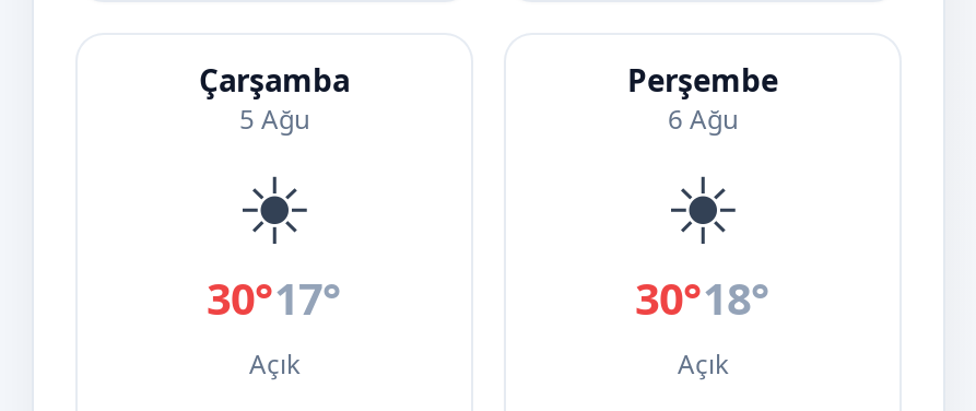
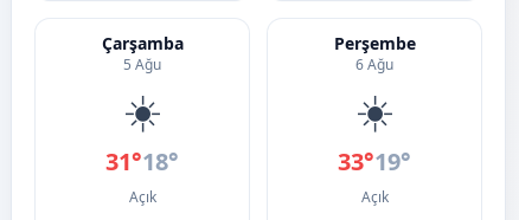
- 30°17°
+ 31°18°

- 30°18°
+ 33°19°
